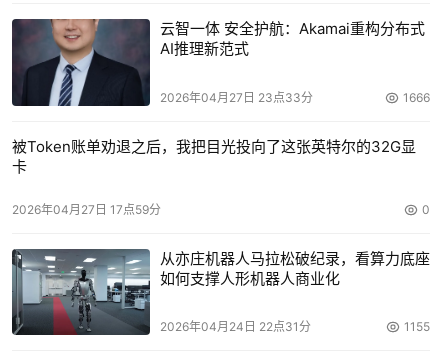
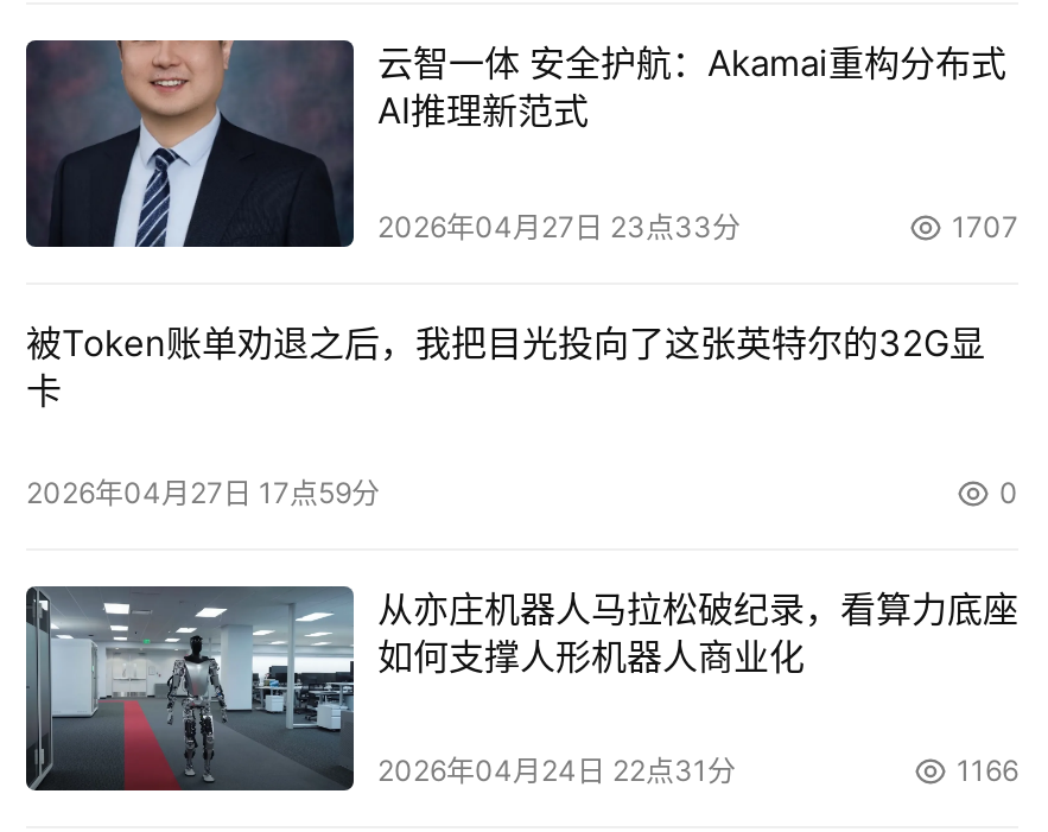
- 1666
+ 1707

- 1155
+ 1166
